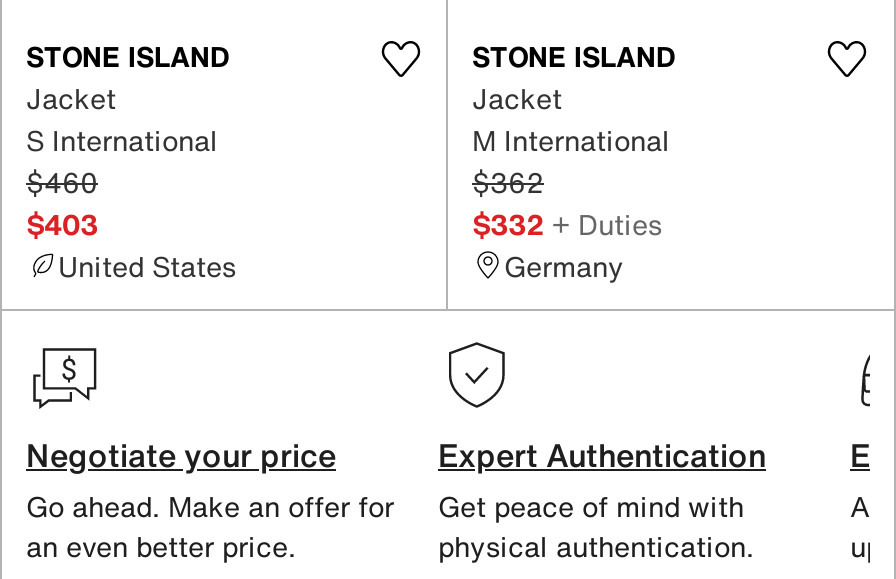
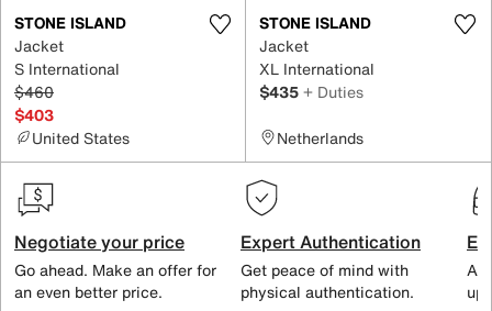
- M International
- $362
- $332 + Duties
- Germany
+ XL International
+ $435 + Duties
+ Netherlands
